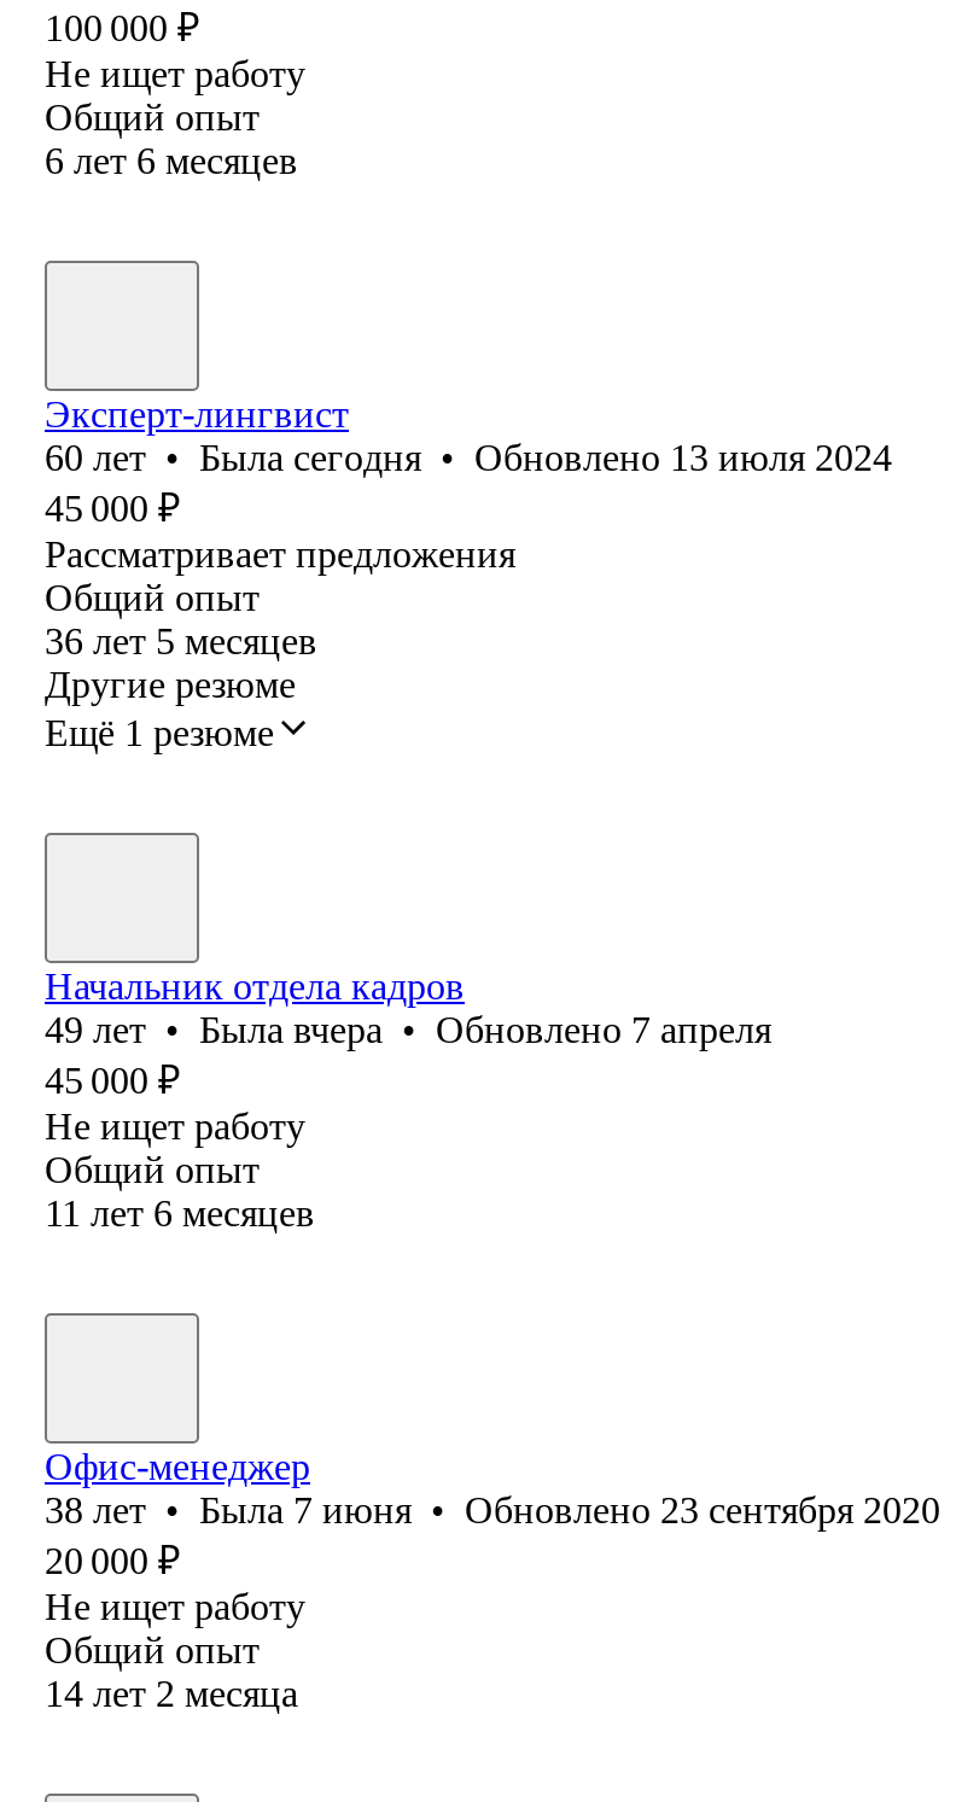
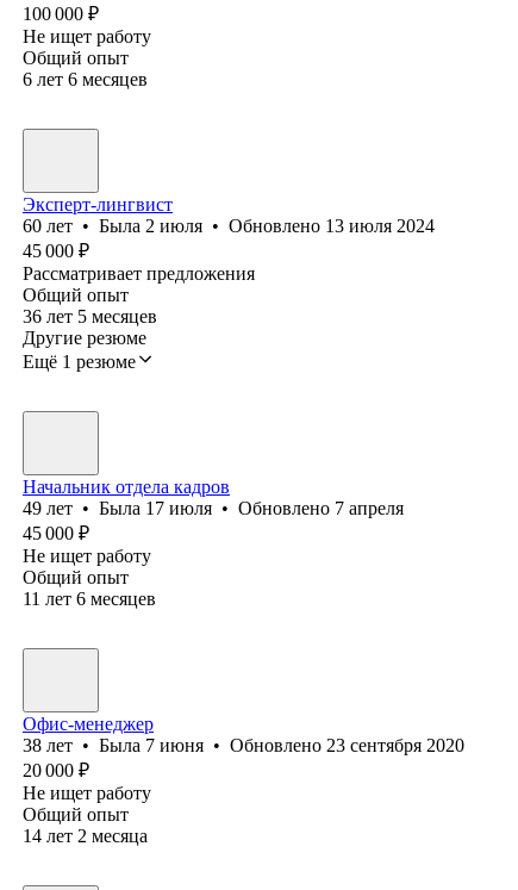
- 60 лет • Была сегодня • Обновлено 13 июля 2024
+ 60 лет • Была 2 июля • Обновлено 13 июля 2024

- 49 лет • Была вчера • Обновлено 7 апреля
+ 49 лет • Была 17 июля • Обновлено 7 апреля
